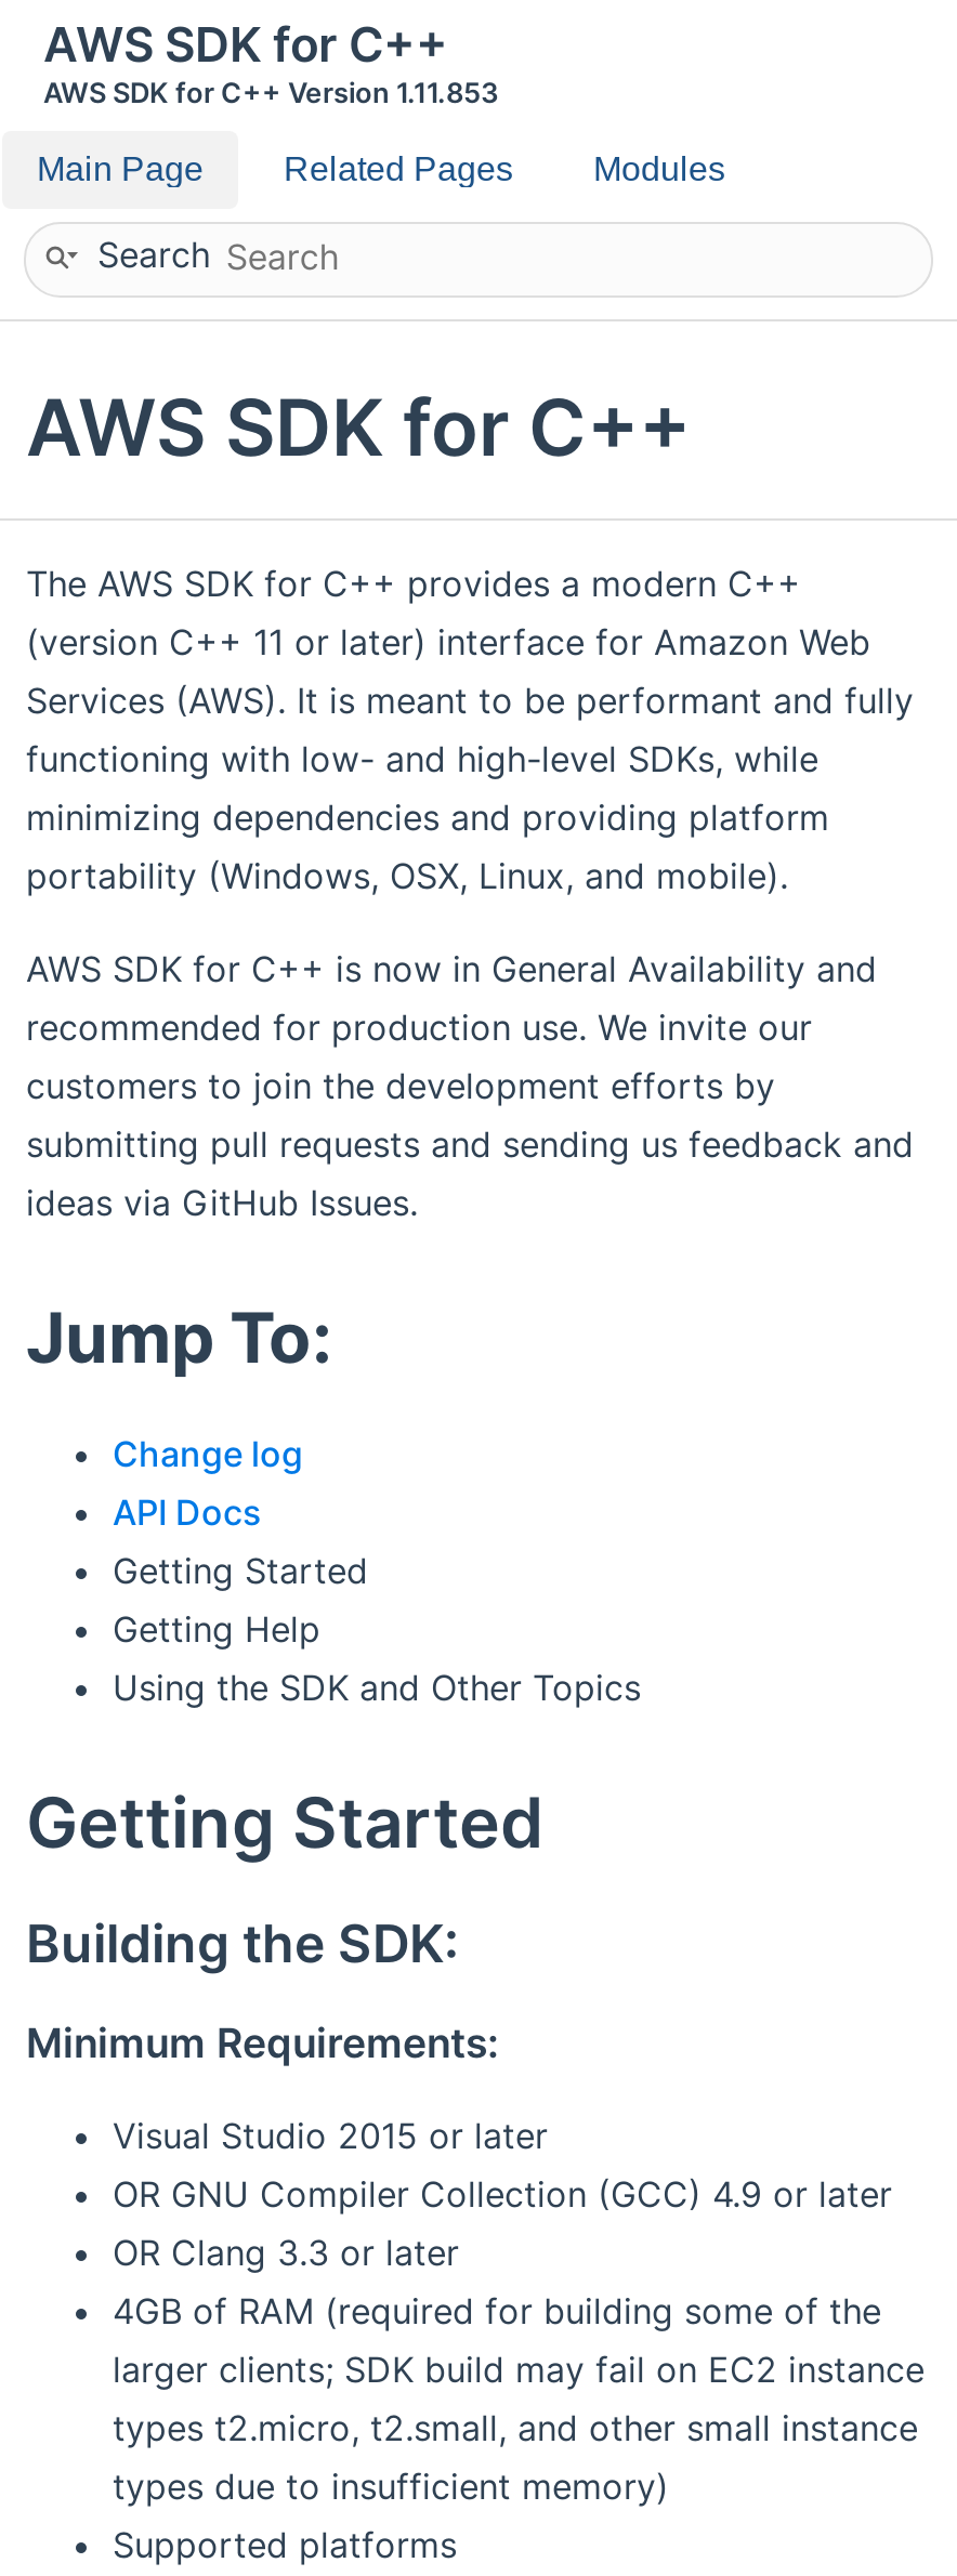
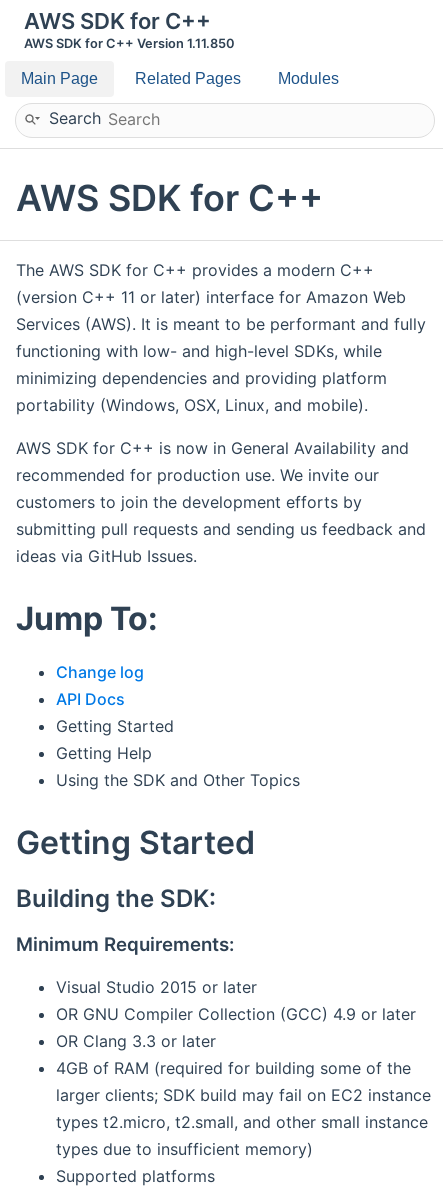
- AWS SDK for C++ Version 1.11.853
+ AWS SDK for C++ Version 1.11.850
